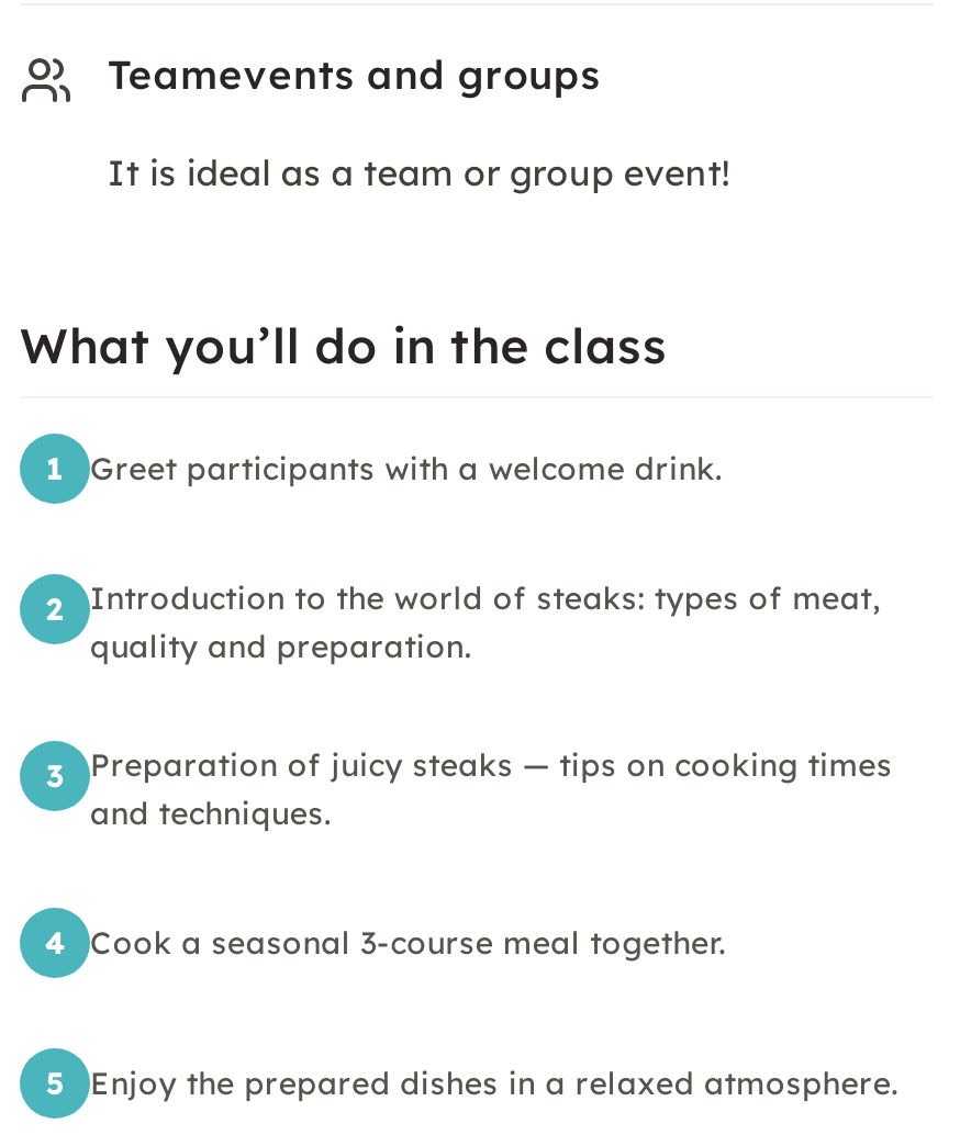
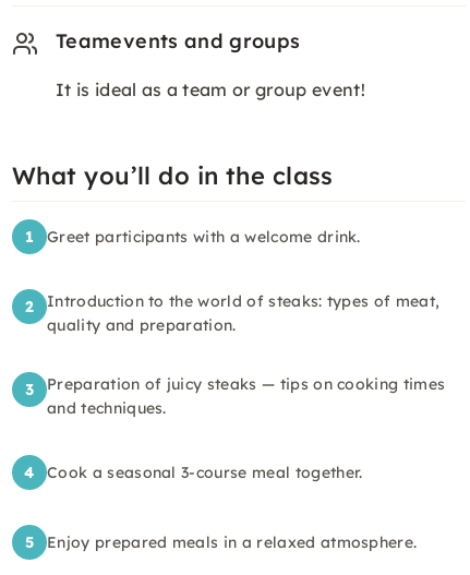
- Enjoy the prepared dishes in a relaxed atmosphere.
+ Enjoy prepared meals in a relaxed atmosphere.
